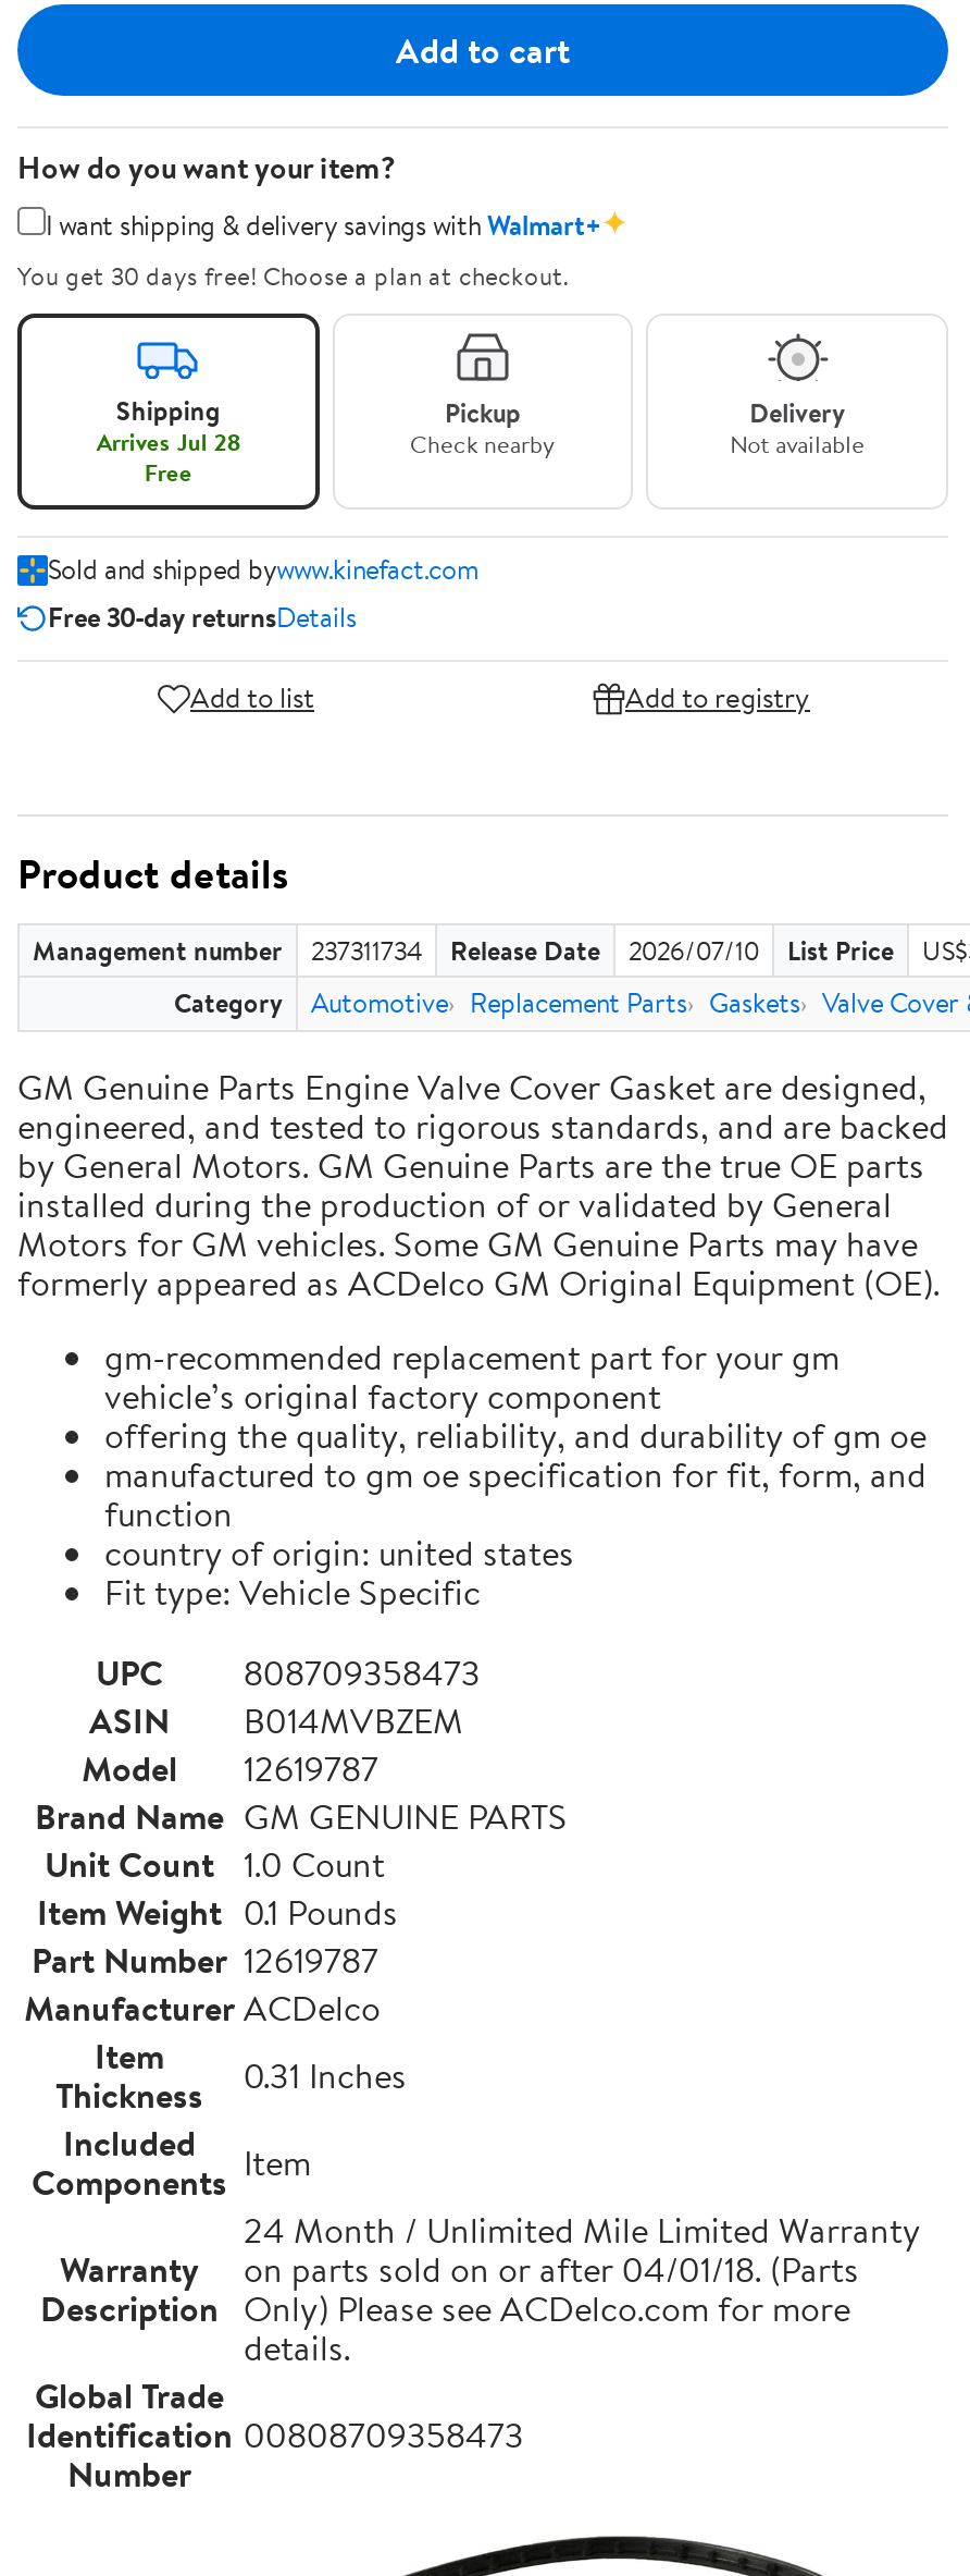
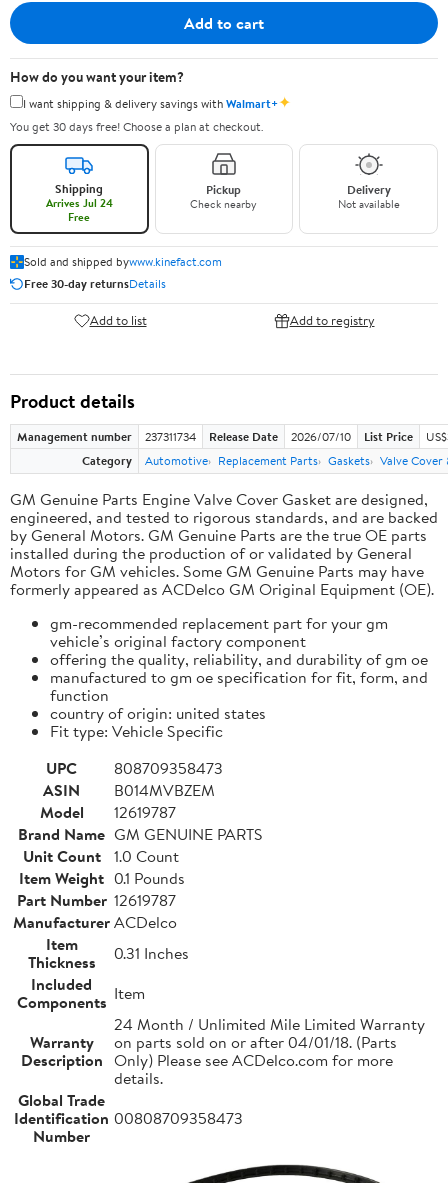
- Arrives Jul 28
+ Arrives Jul 24
